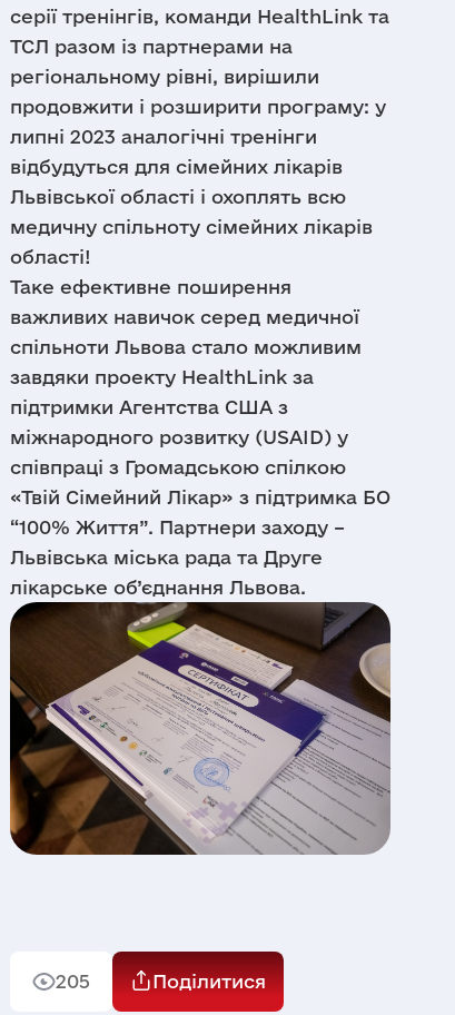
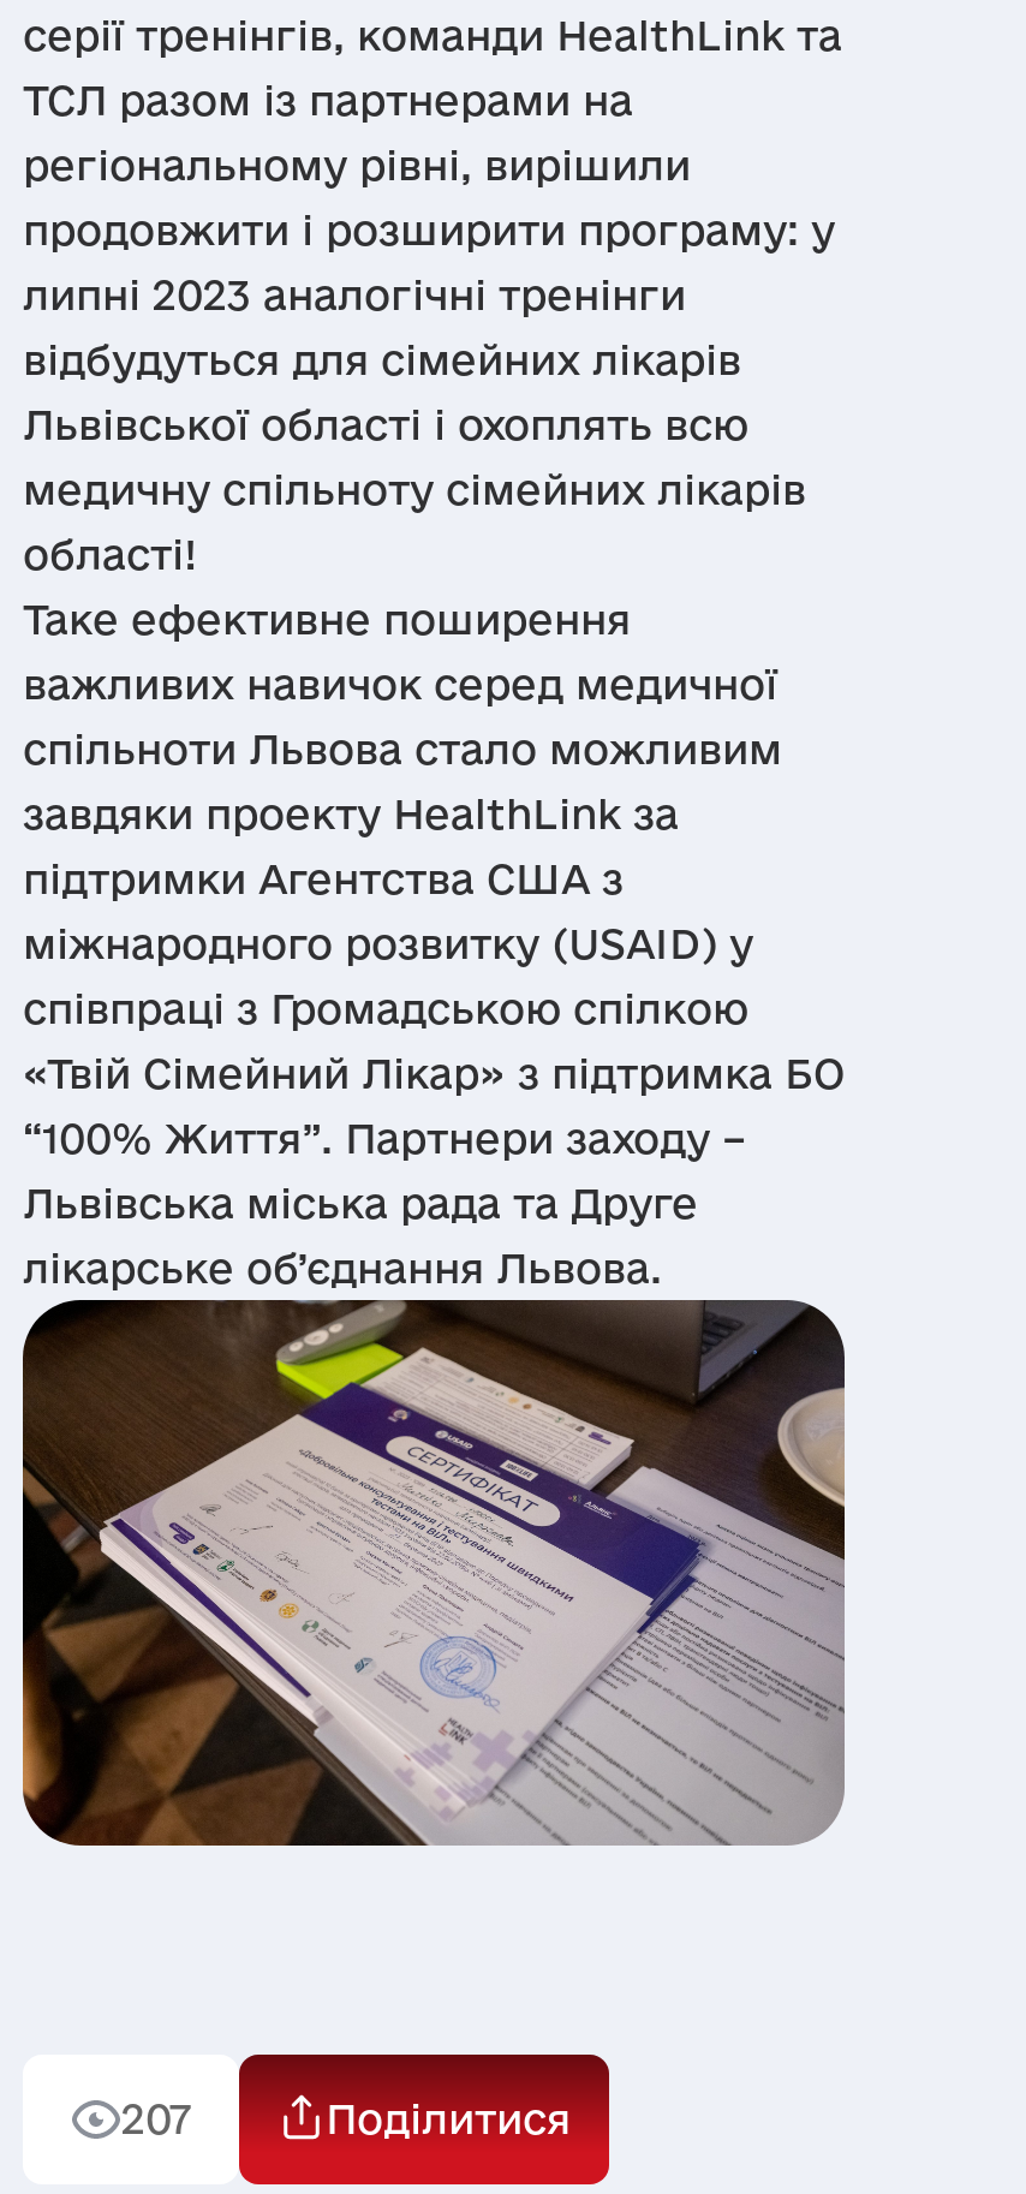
- 205
+ 207
